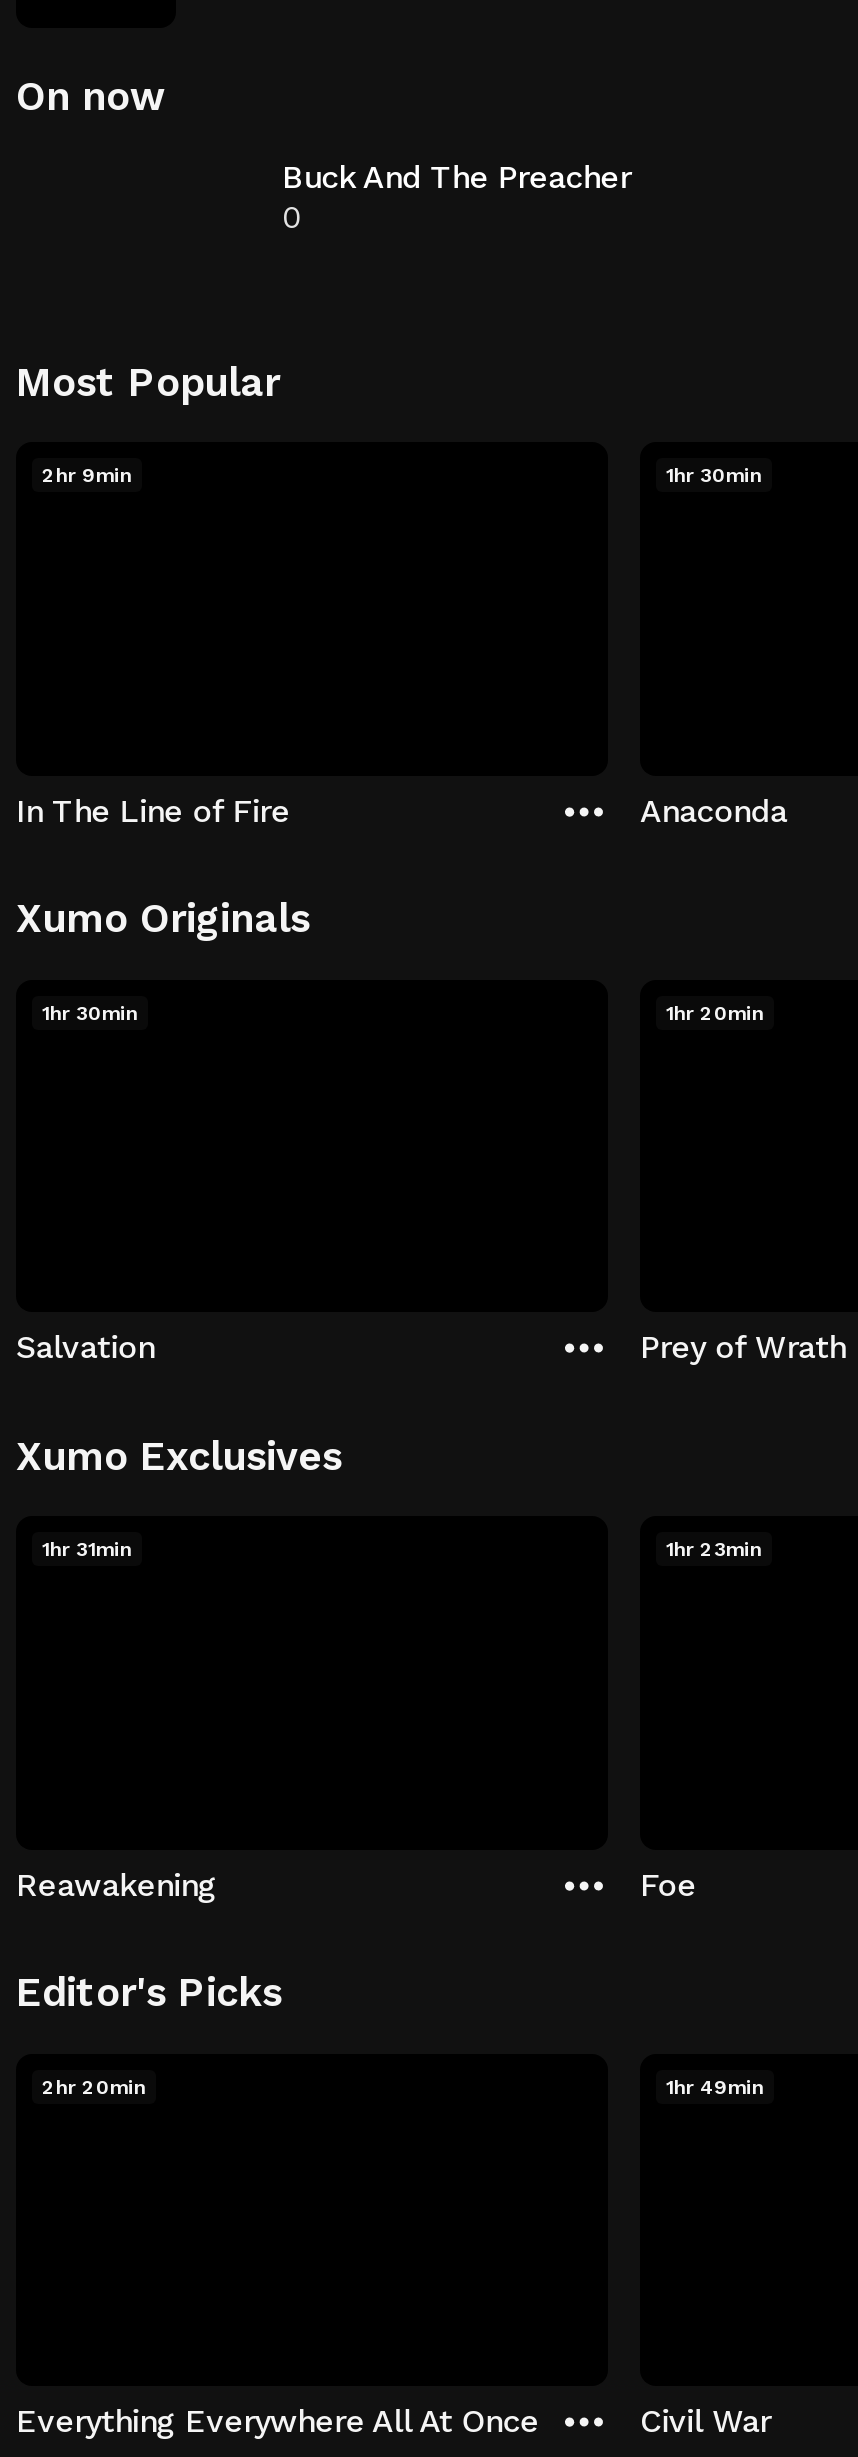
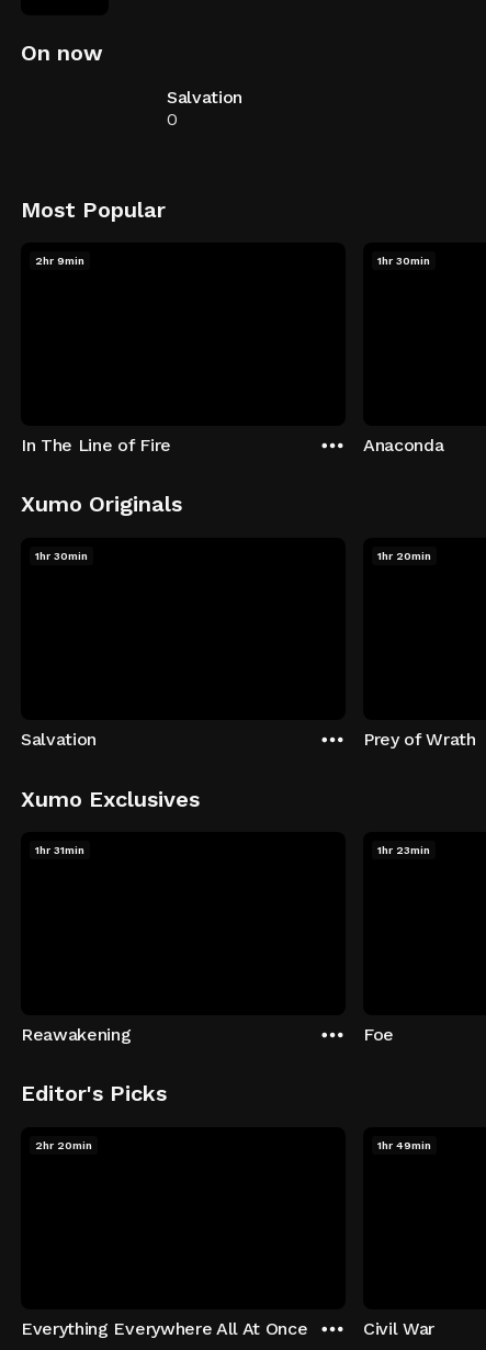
- Buck And The Preacher
+ Salvation
